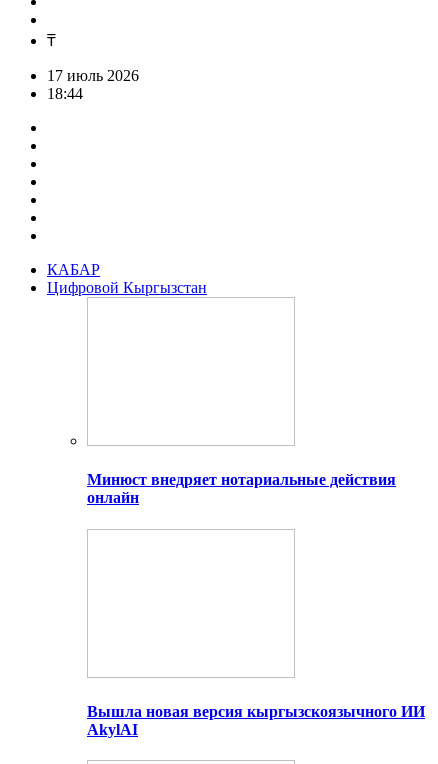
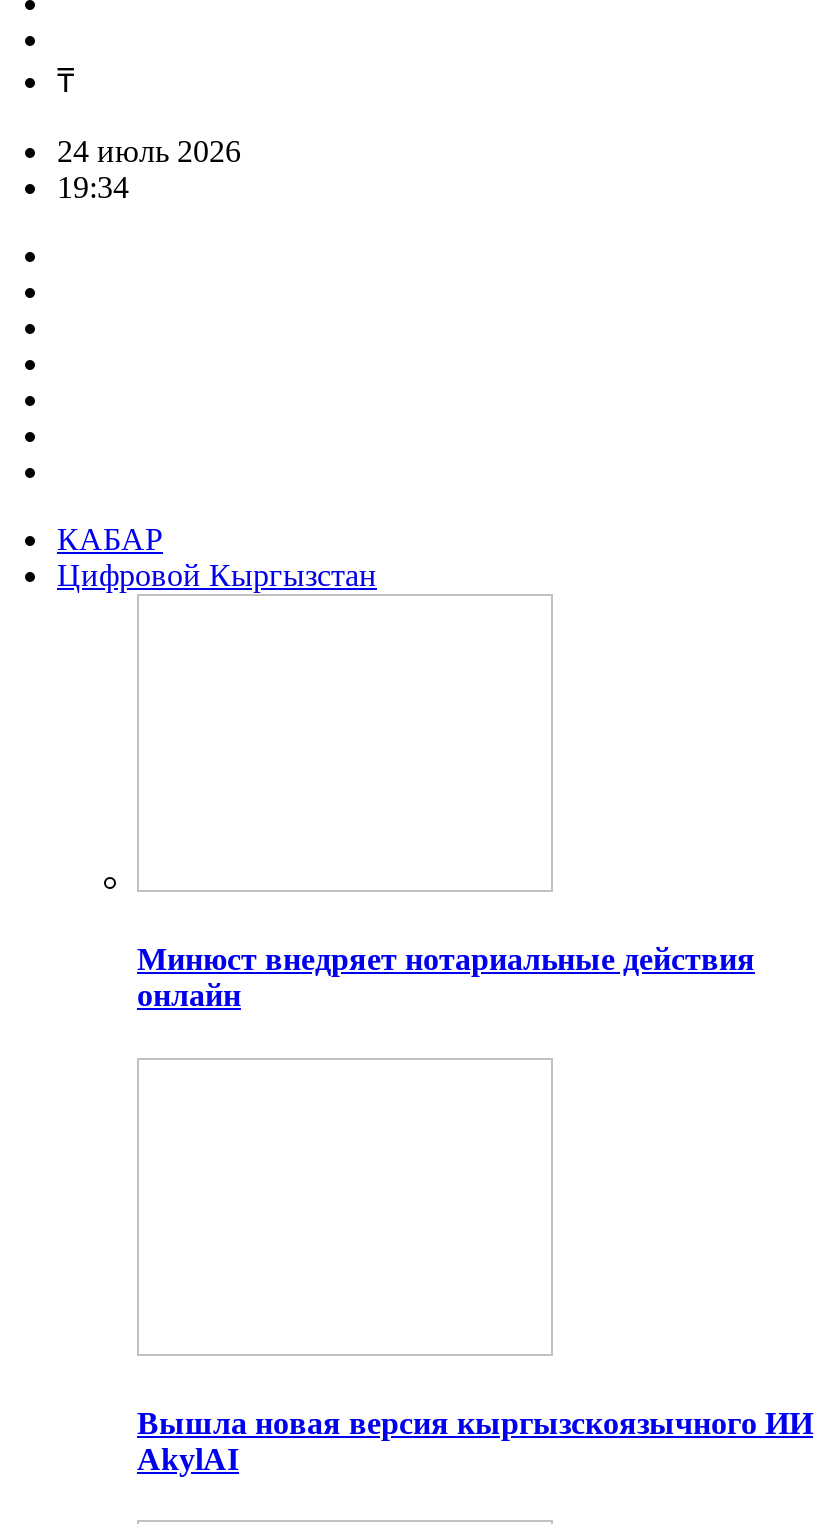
- 17 июль 2026
+ 24 июль 2026

- 18:44
+ 19:34
